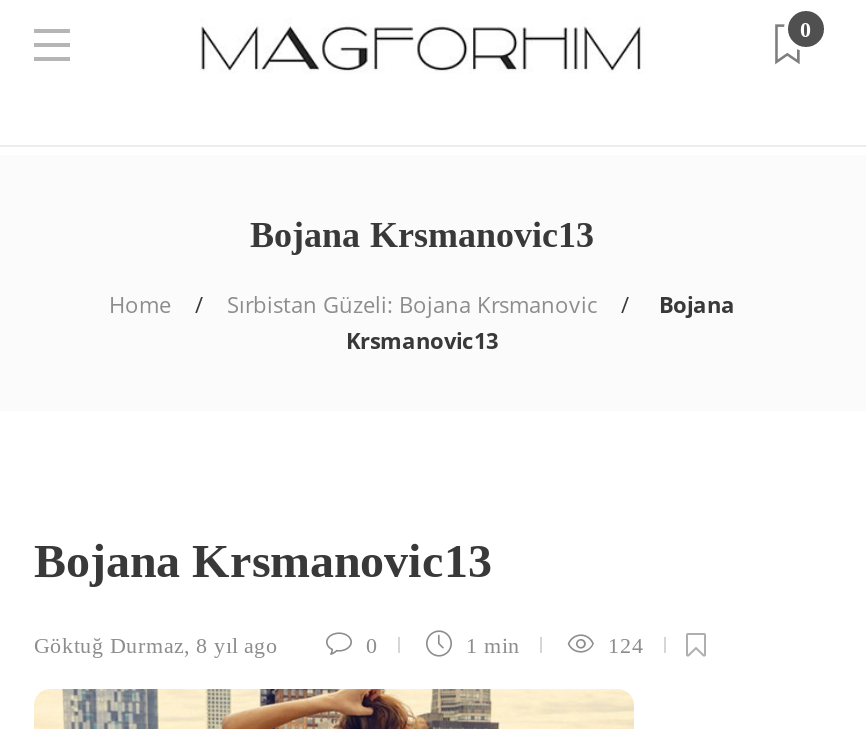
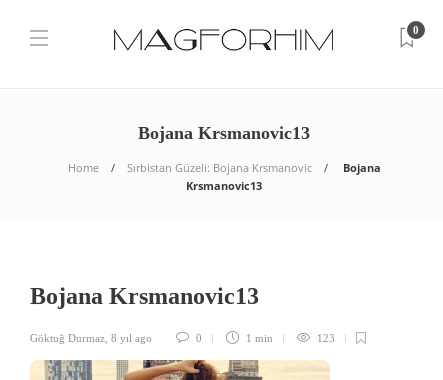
- 124
+ 123
